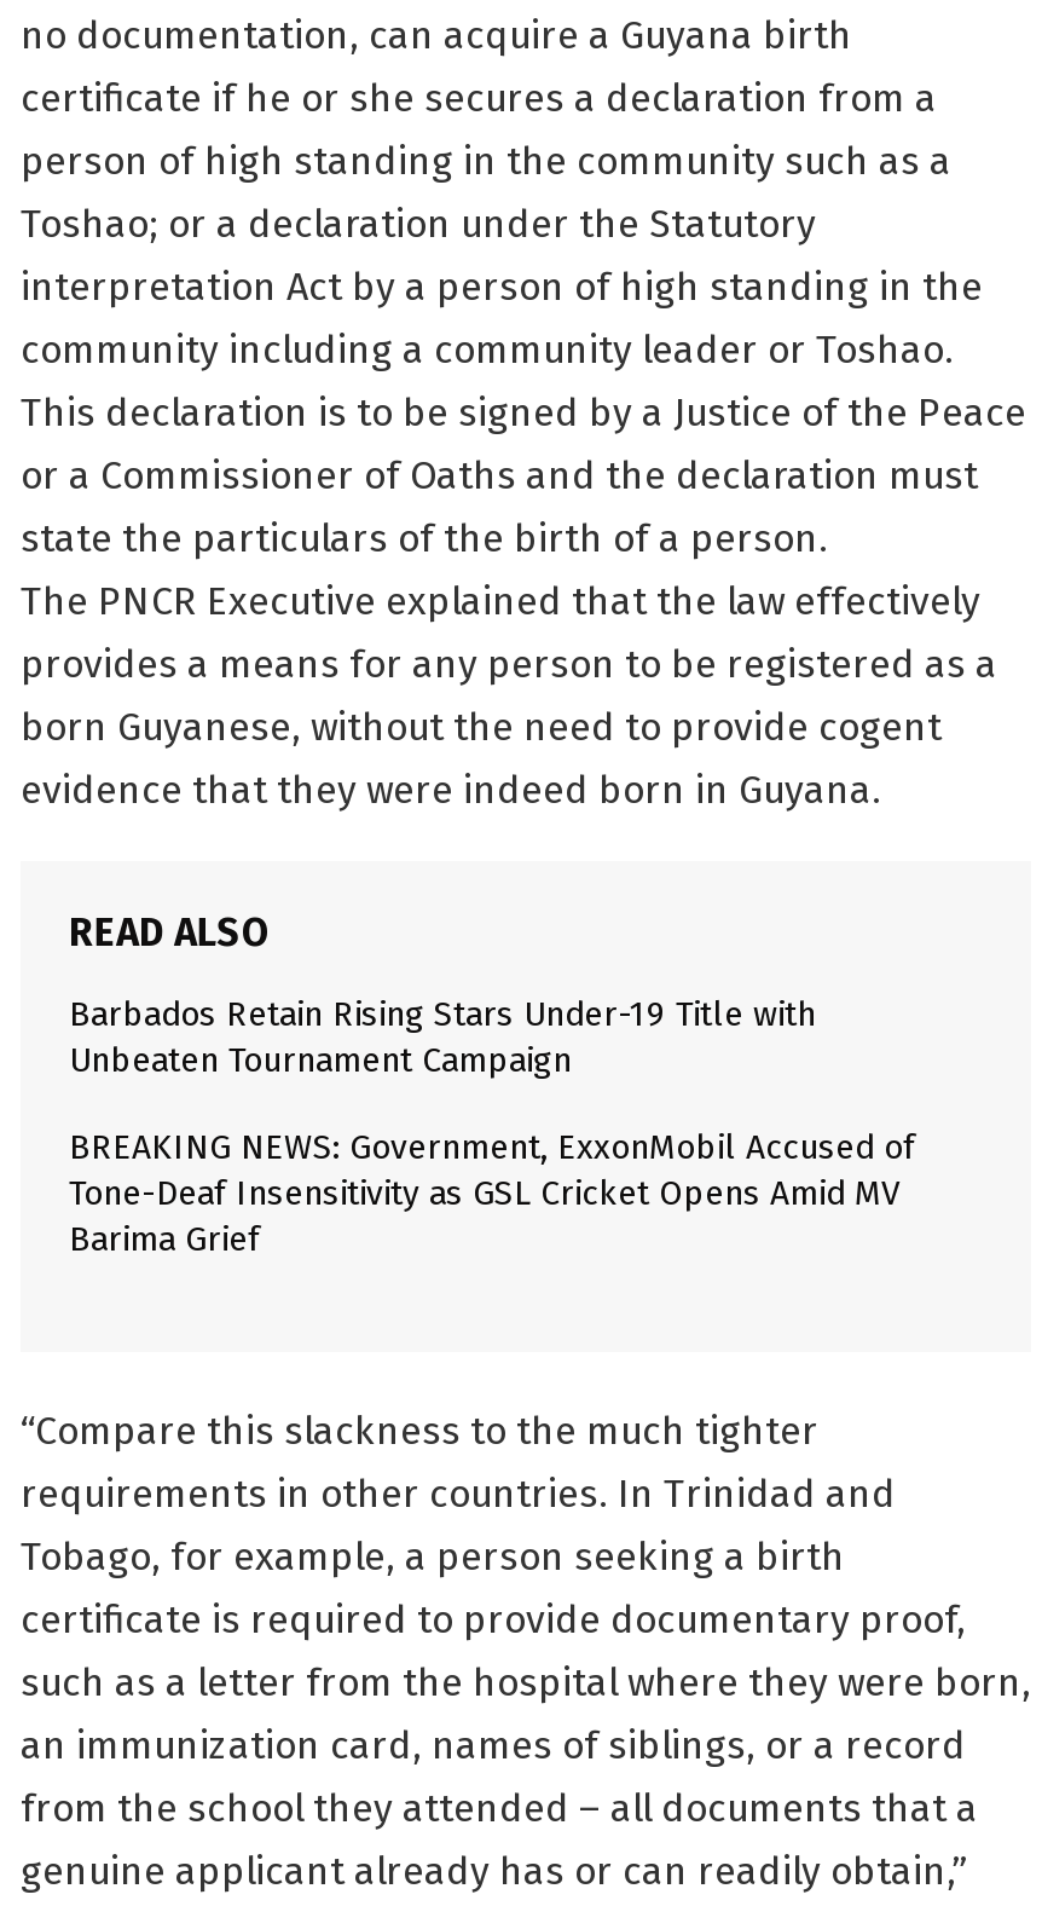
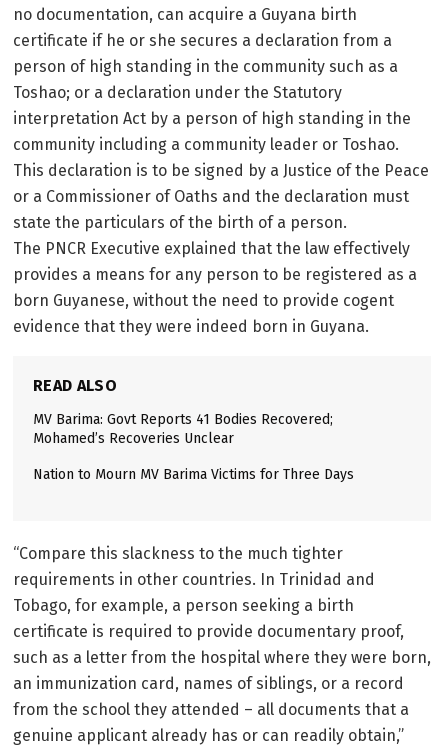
- Barbados Retain Rising Stars Under-19 Title with
- Unbeaten Tournament Campaign
+ MV Barima: Govt Reports 41 Bodies Recovered;
+ Mohamed’s Recoveries Unclear

- BREAKING NEWS: Government, ExxonMobil Accused of
- Tone-Deaf Insensitivity as GSL Cricket Opens Amid MV
- Barima Grief
+ Nation to Mourn MV Barima Victims for Three Days
